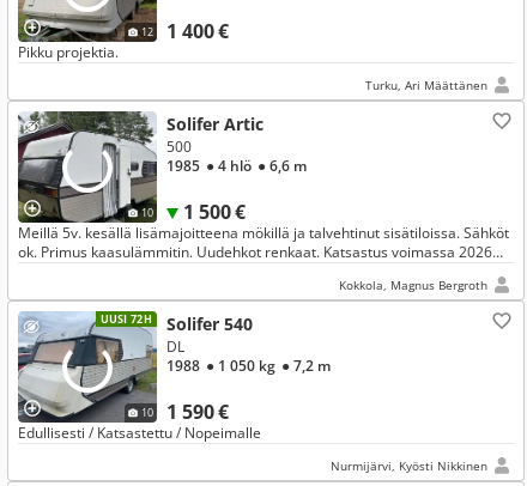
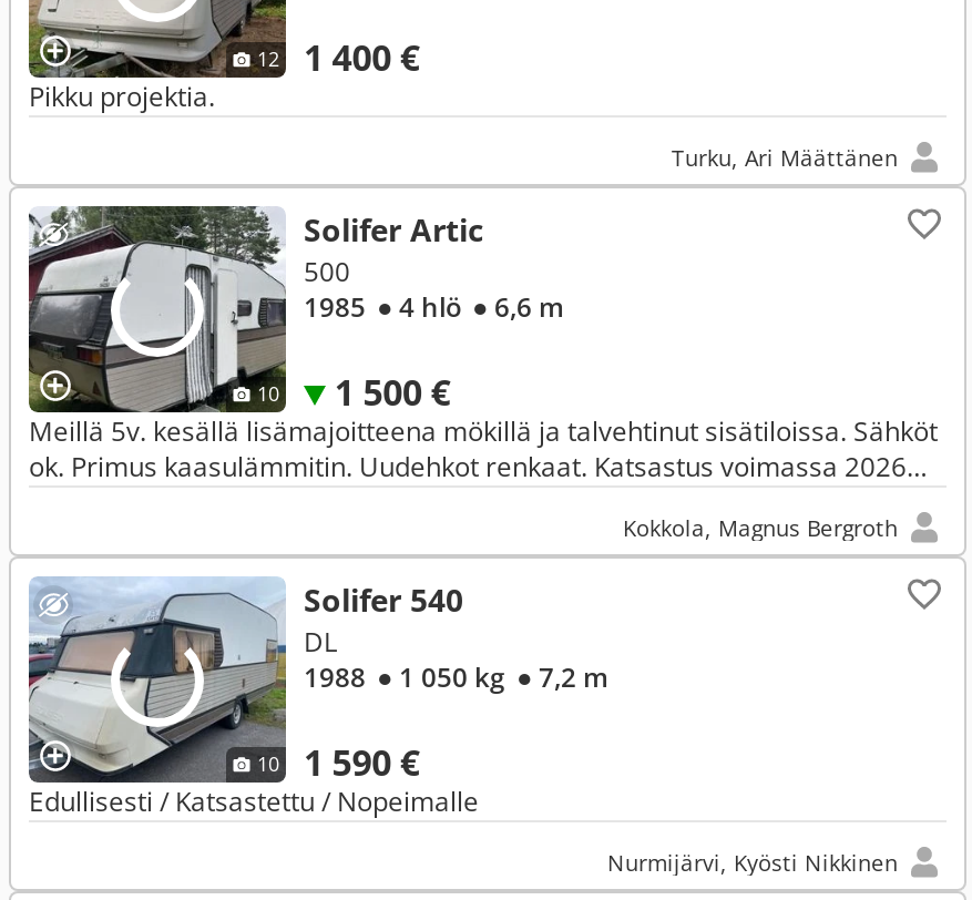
- UUSI 72H
